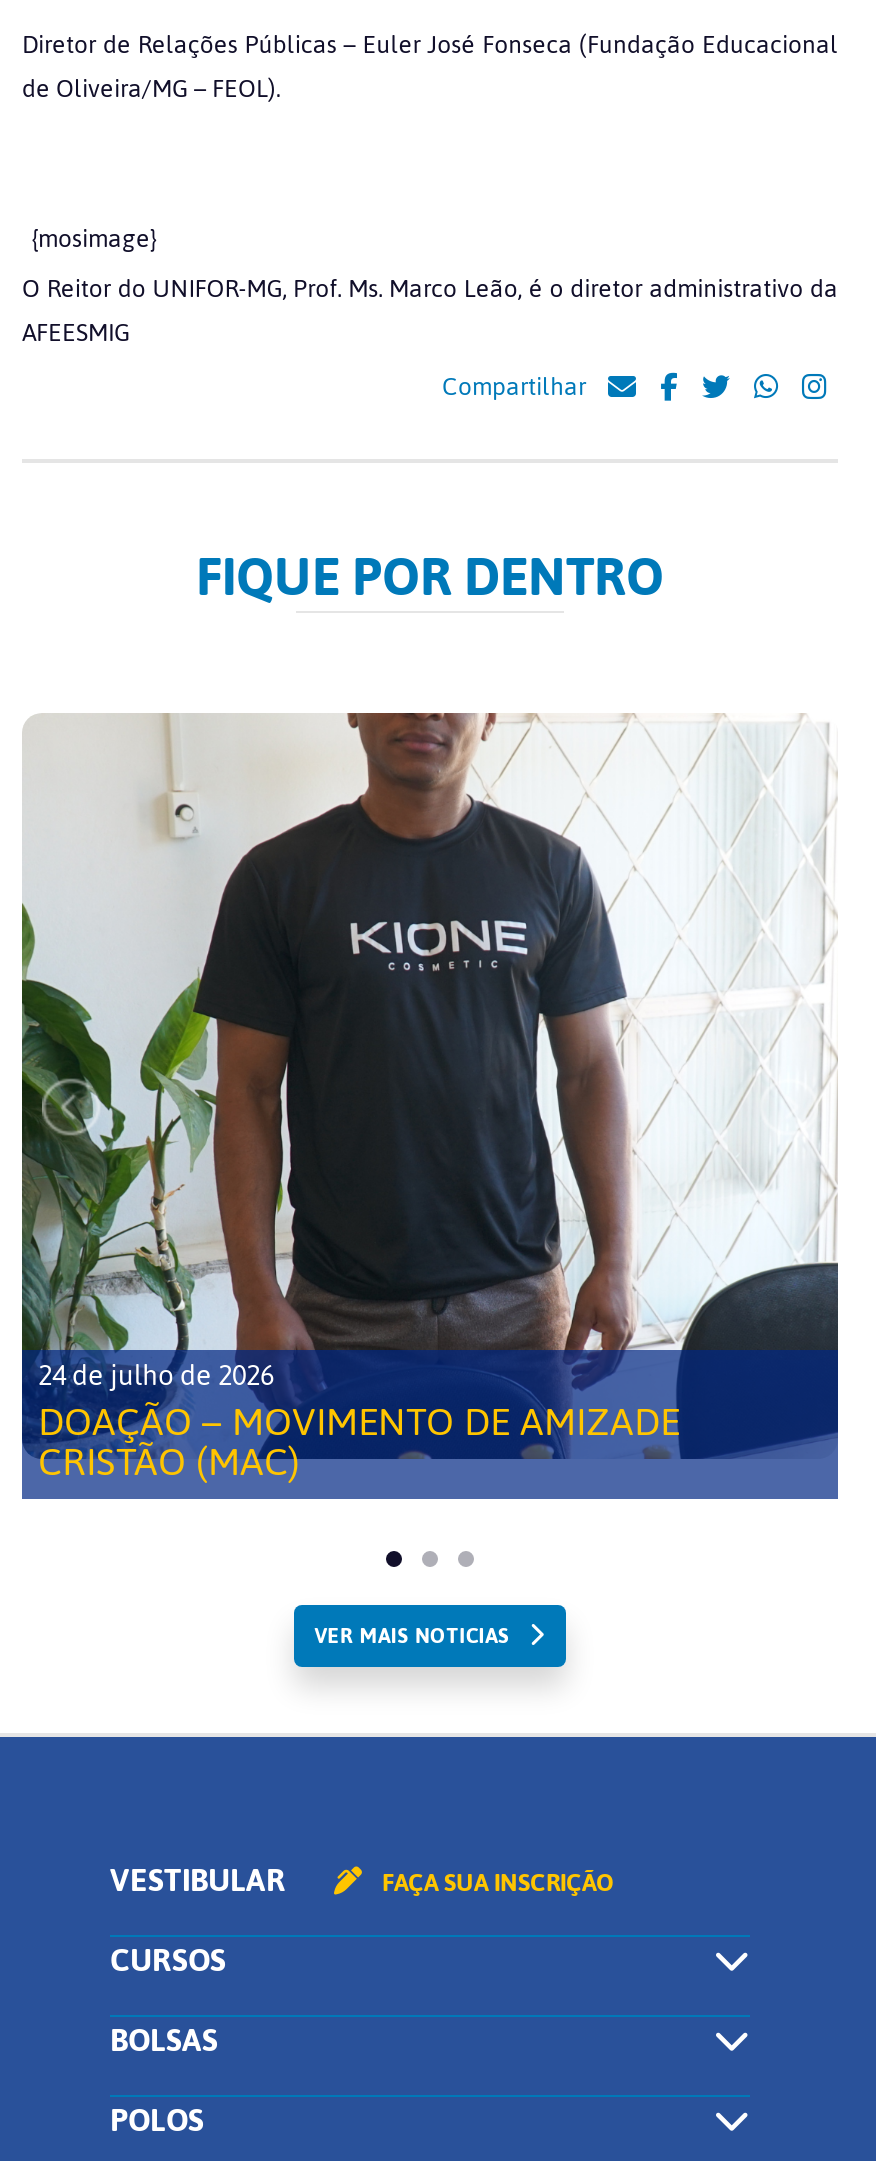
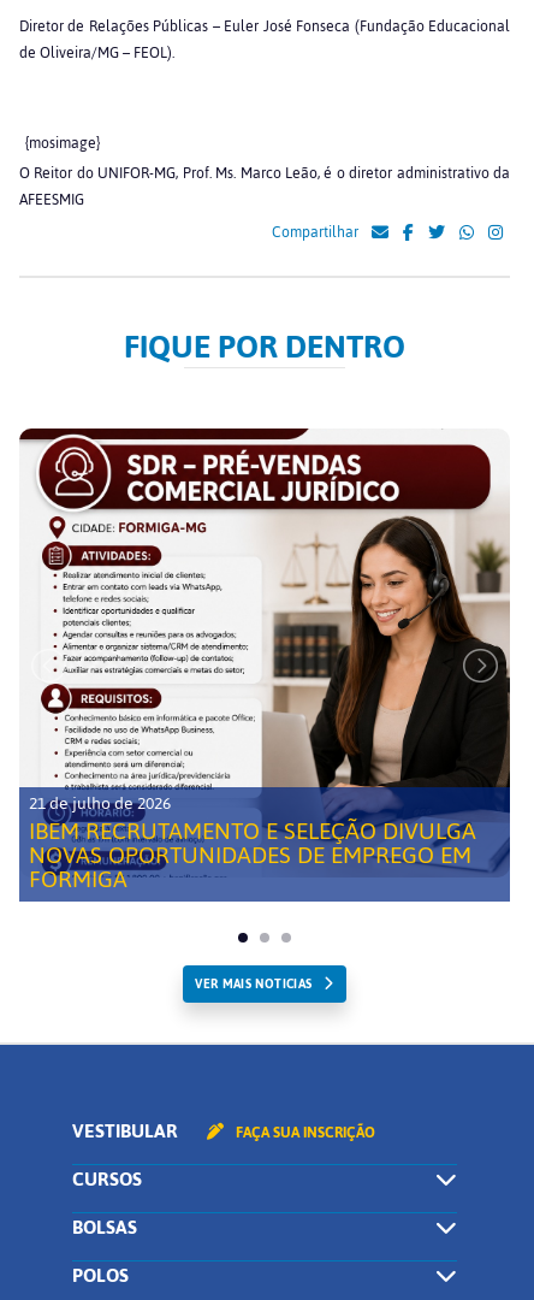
- [image]
- 24 de julho de 2026
- DOAÇÃO – MOVIMENTO DE AMIZADE
- CRISTÃO (MAC)
+ [image]
+ 21 de julho de 2026
+ IBEM RECRUTAMENTO E SELEÇÃO DIVULGA
+ NOVAS OPORTUNIDADES DE EMPREGO EM
+ FORMIGA
